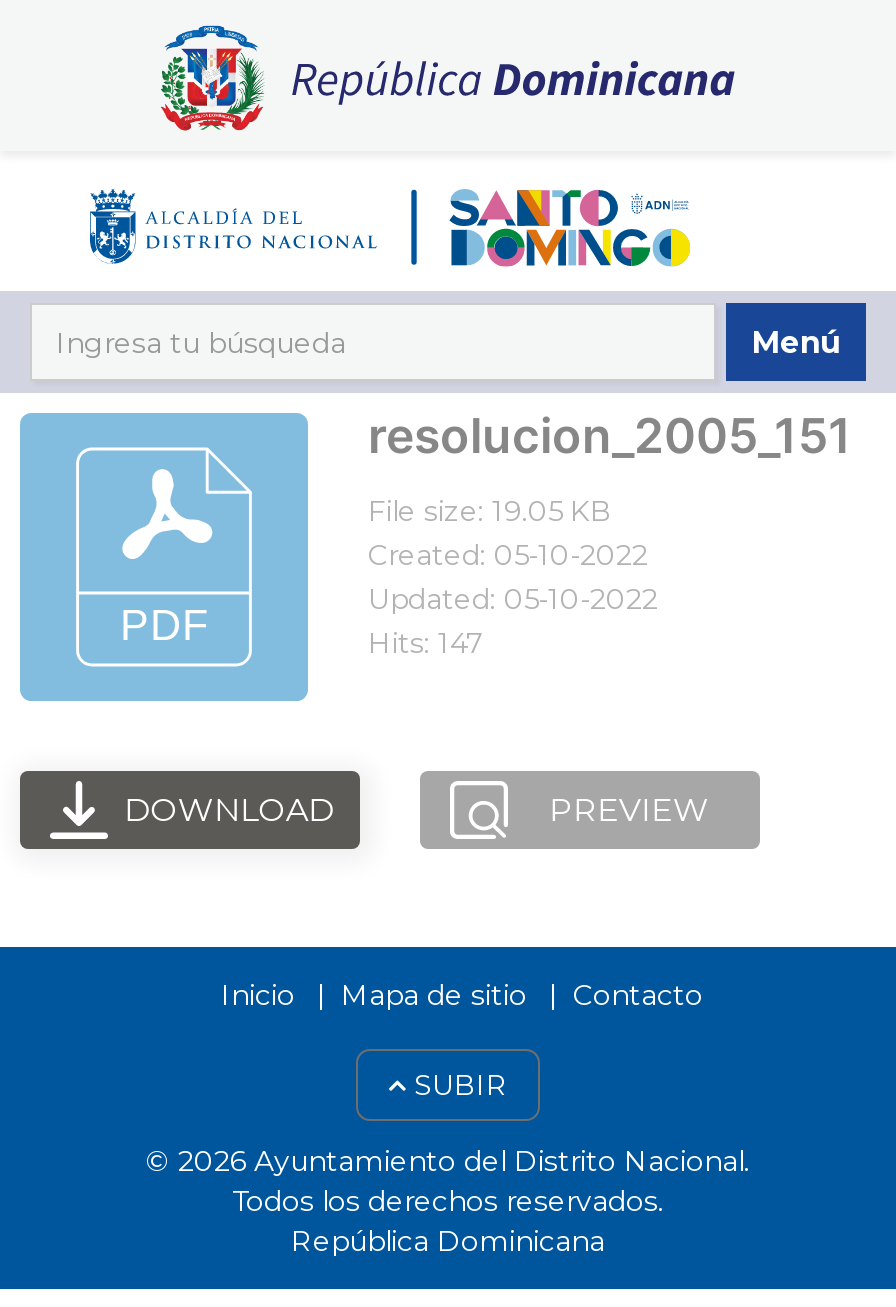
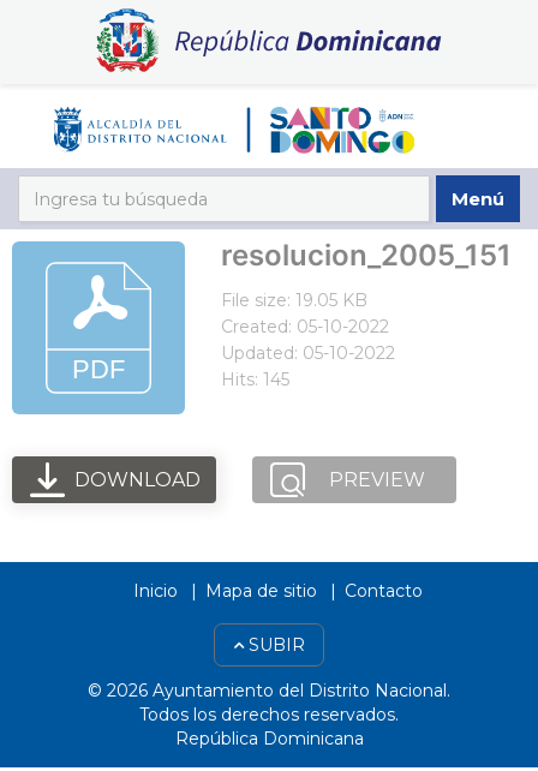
- Hits: 147
+ Hits: 145
